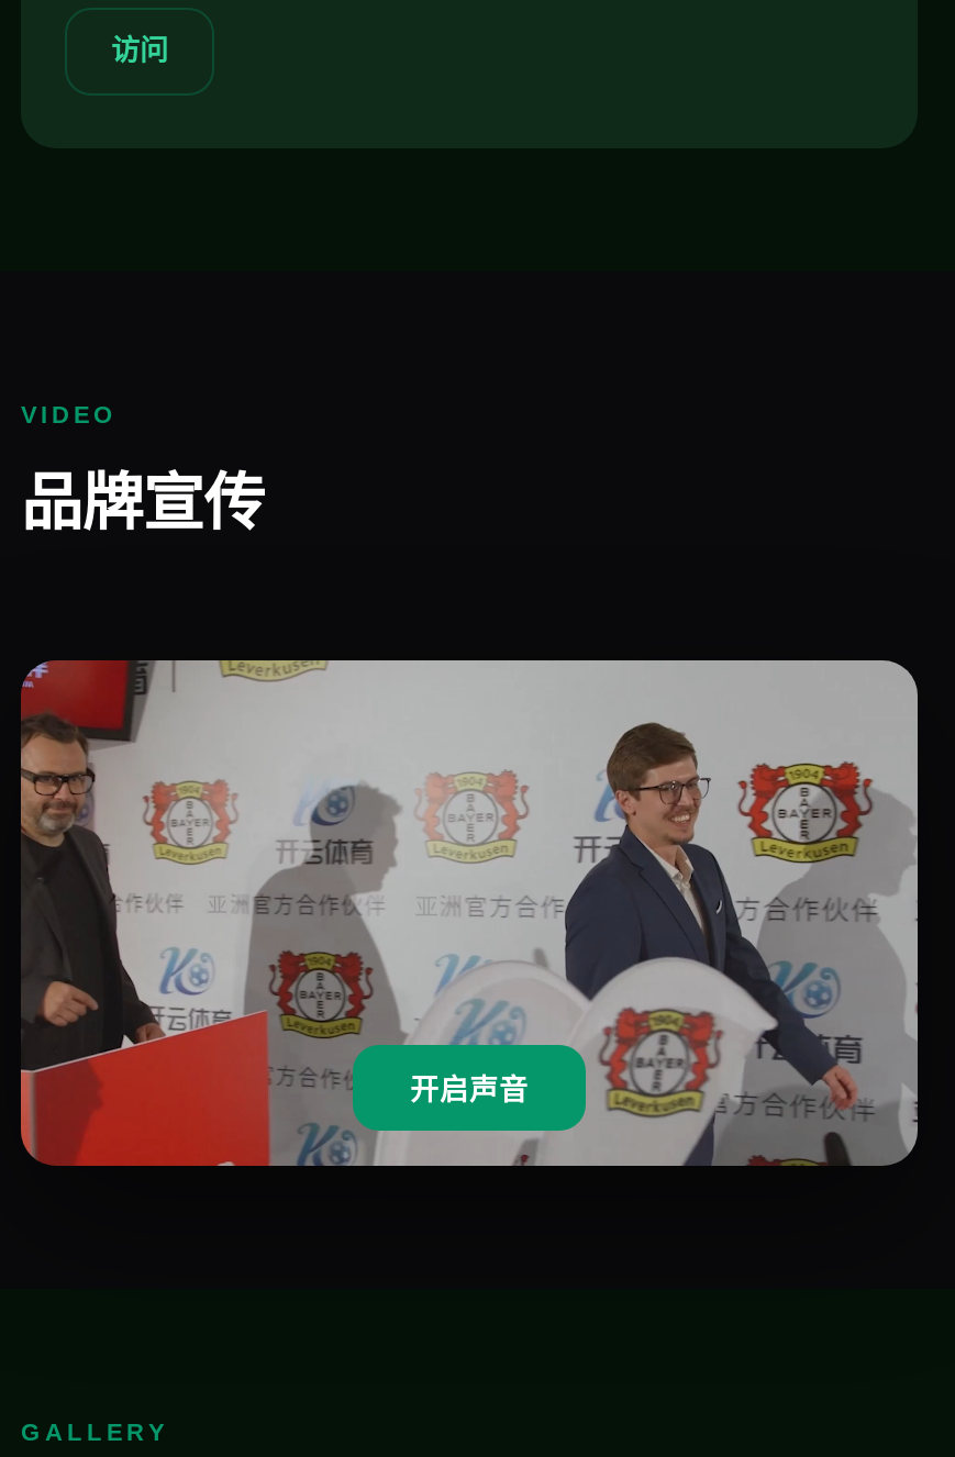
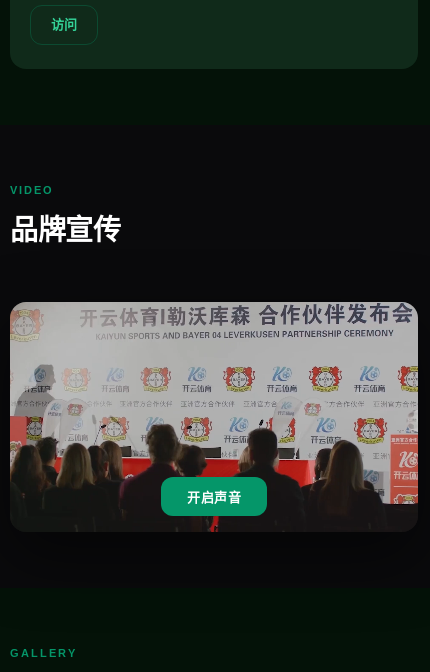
- [image]
+ [image]
